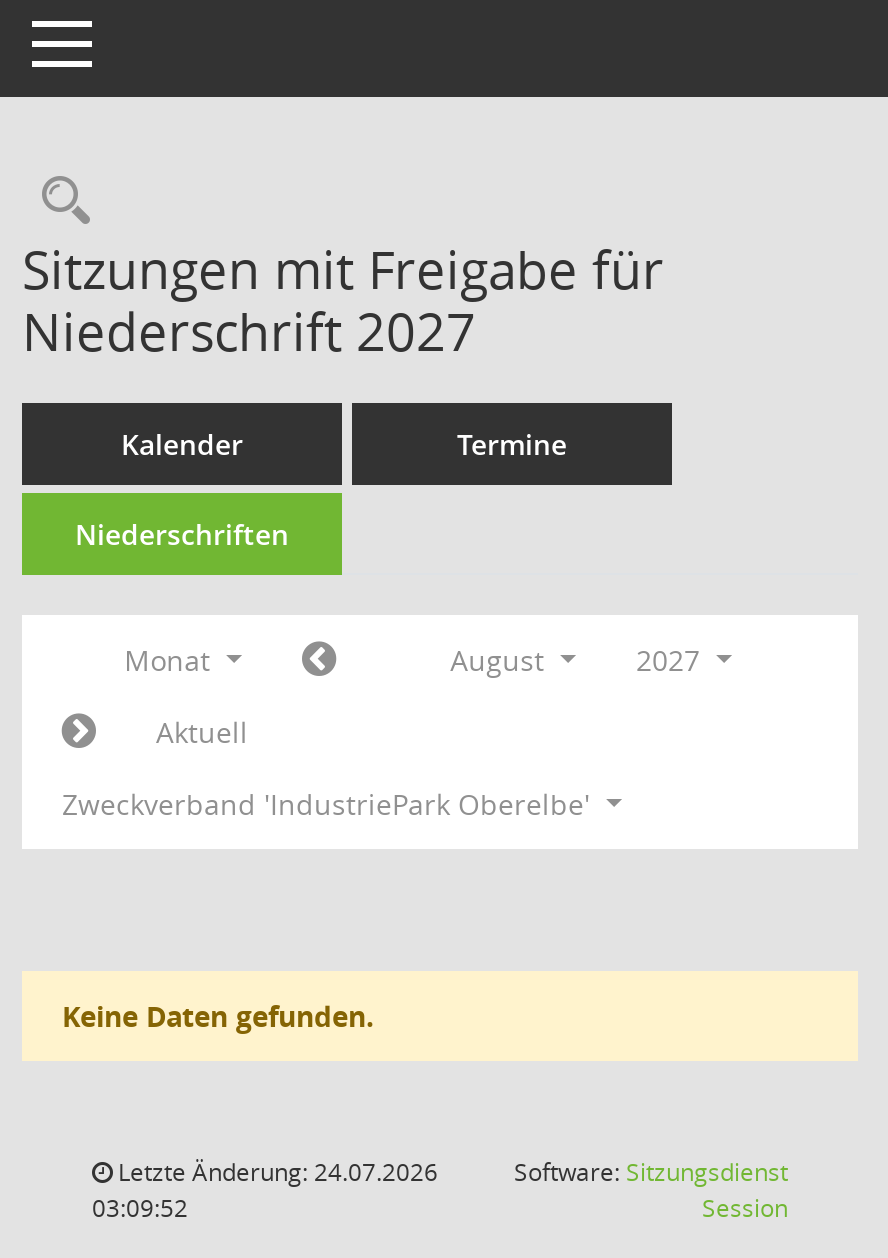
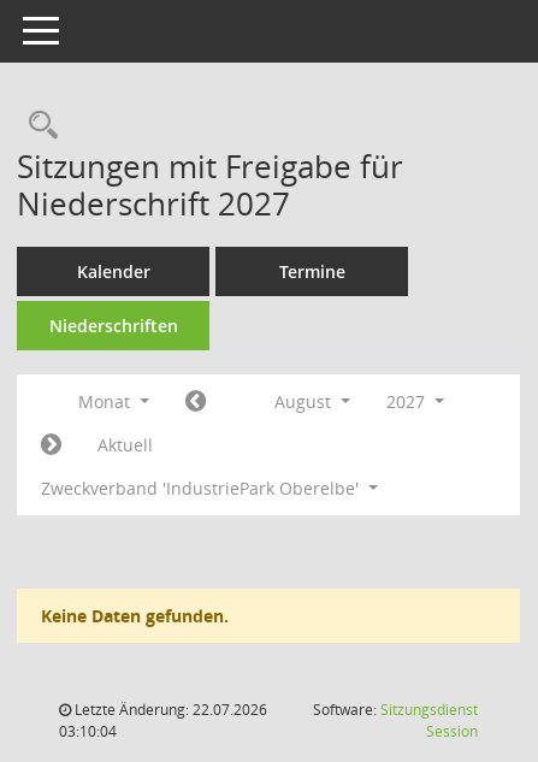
- Letzte Änderung: 24.07.2026
+ Letzte Änderung: 22.07.2026

- 03:09:52
+ 03:10:04
